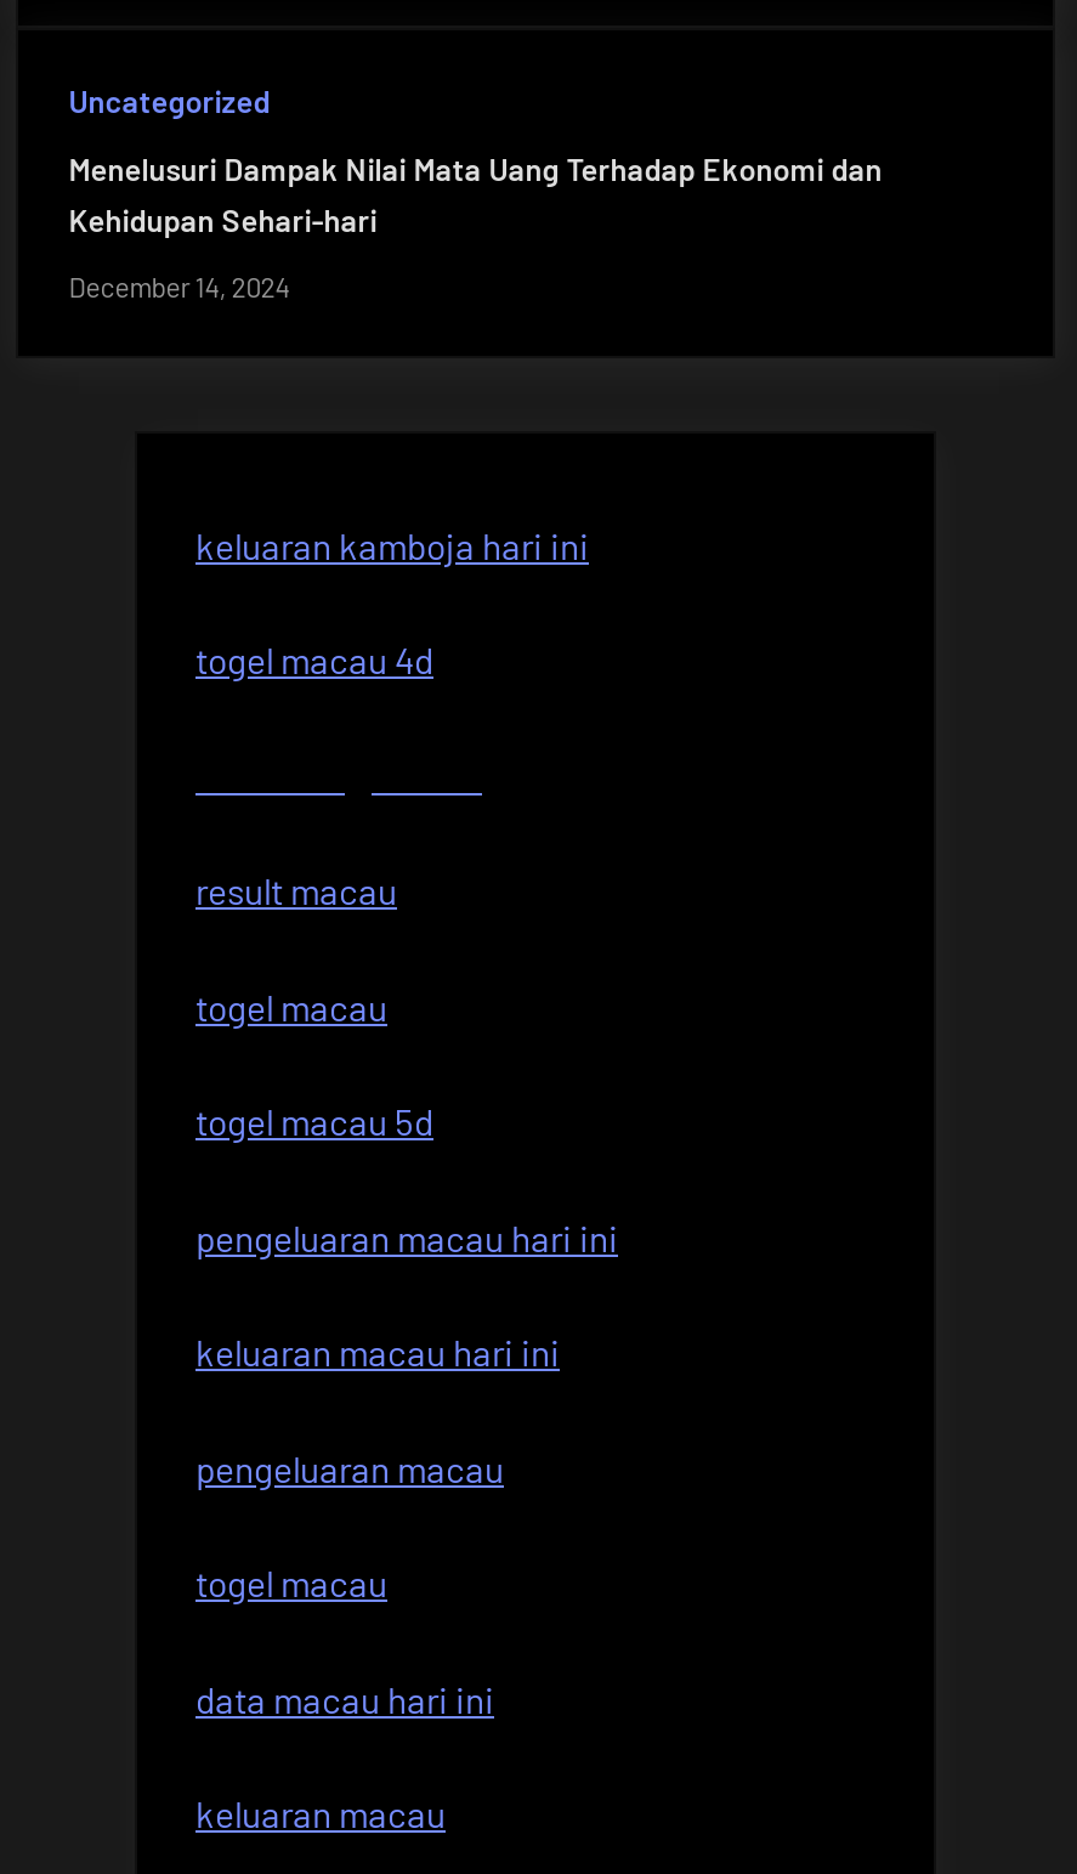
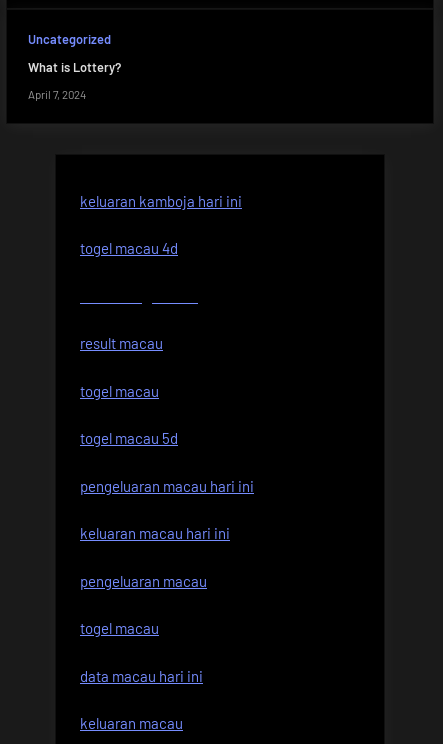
- Menelusuri Dampak Nilai Mata Uang Terhadap Ekonomi dan
- Kehidupan Sehari-hari
+ What is Lottery?

- December 14, 2024
+ April 7, 2024
